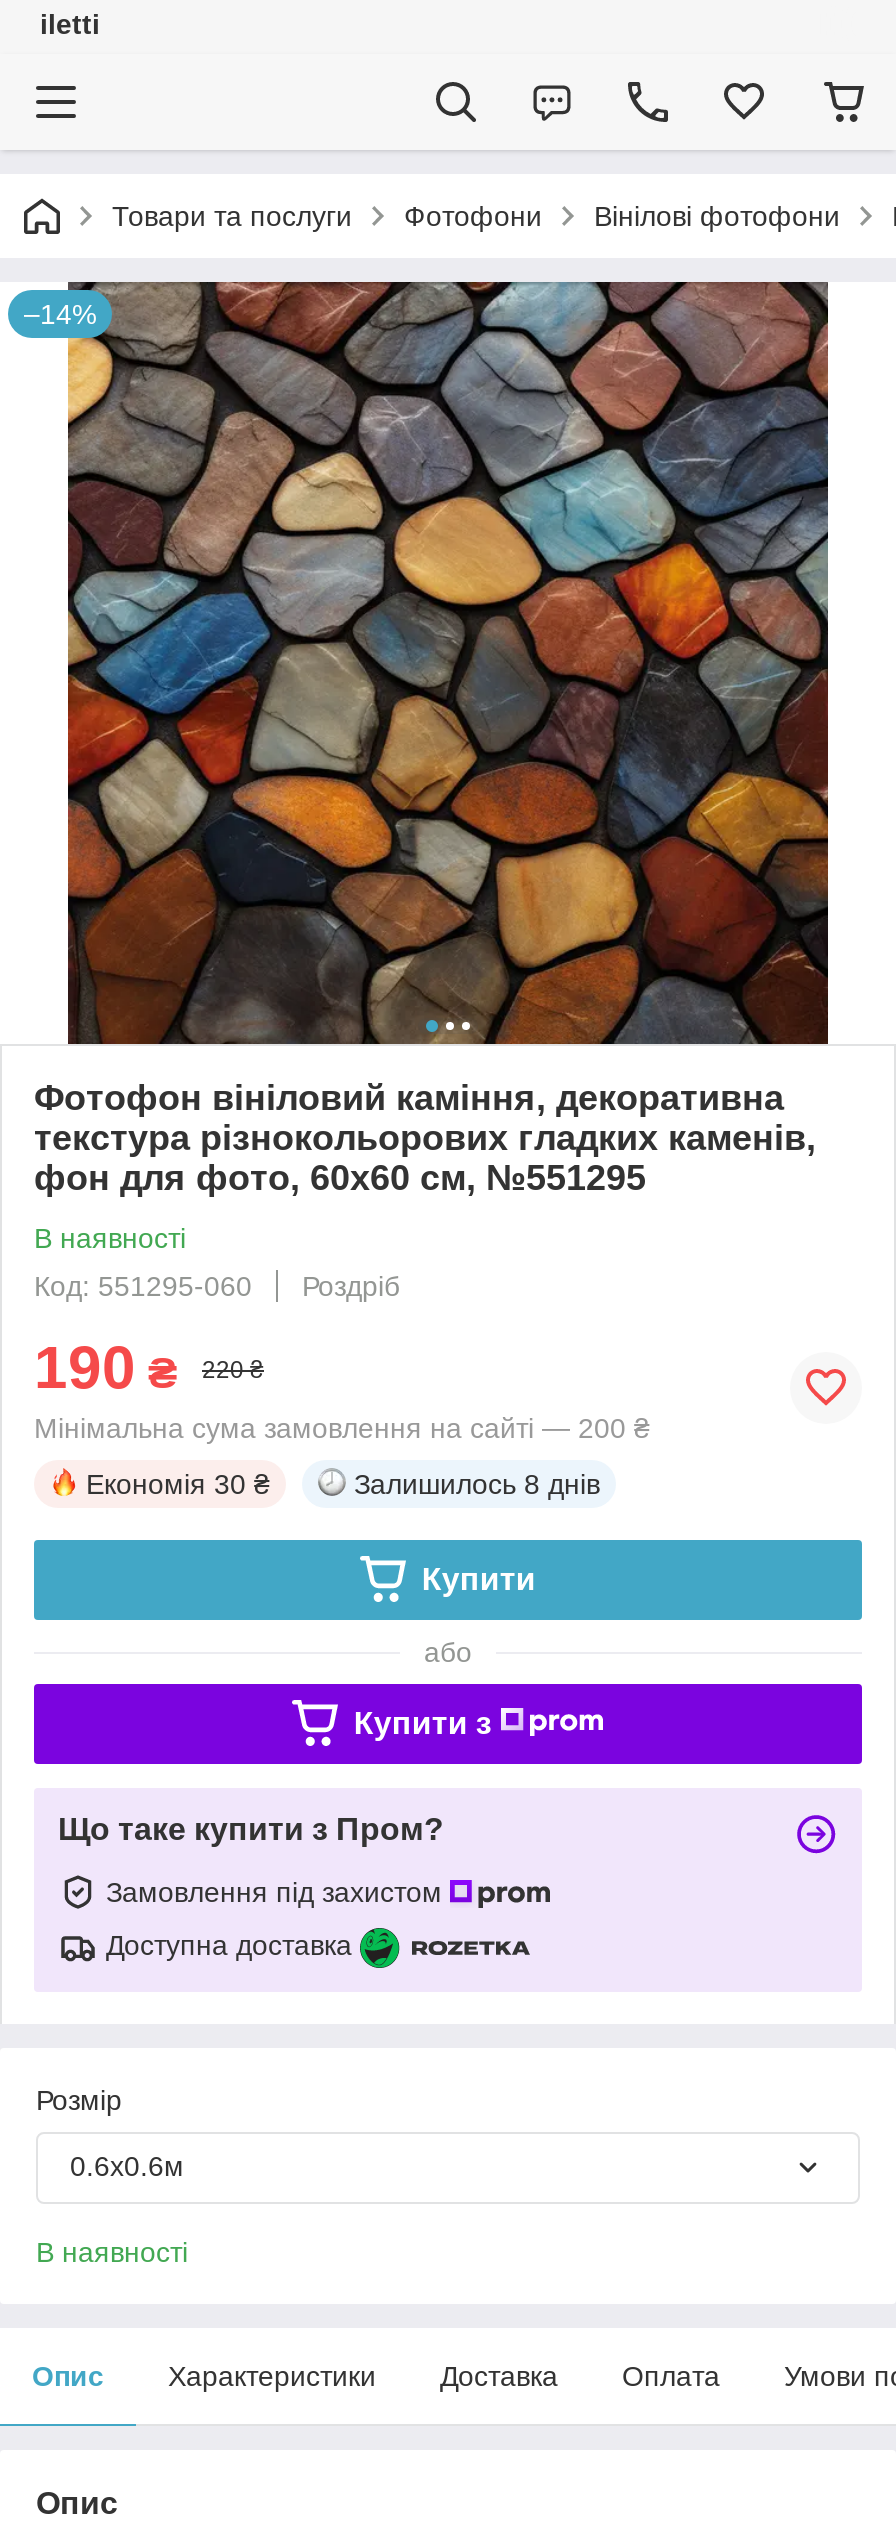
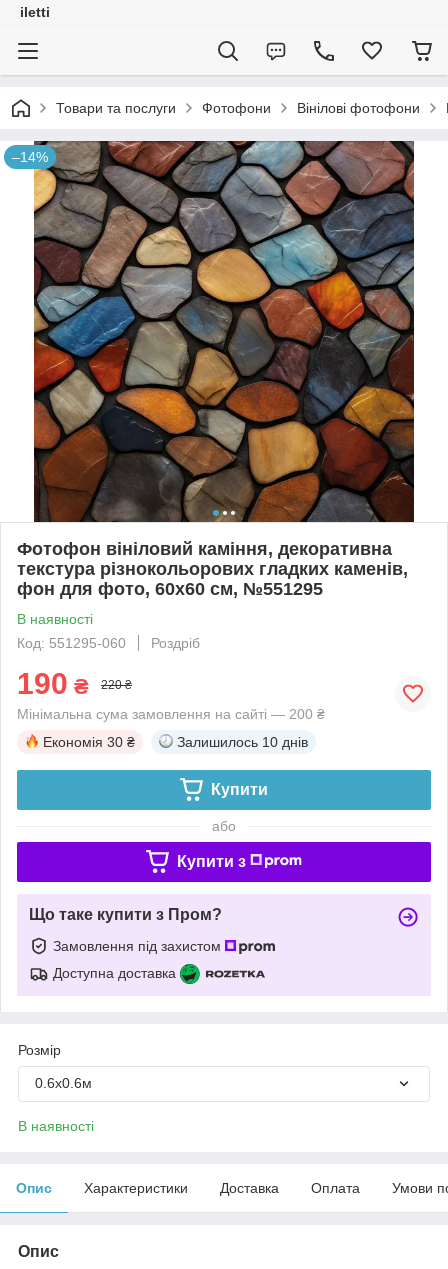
- Залишилось 8 днів
+ Залишилось 10 днів
